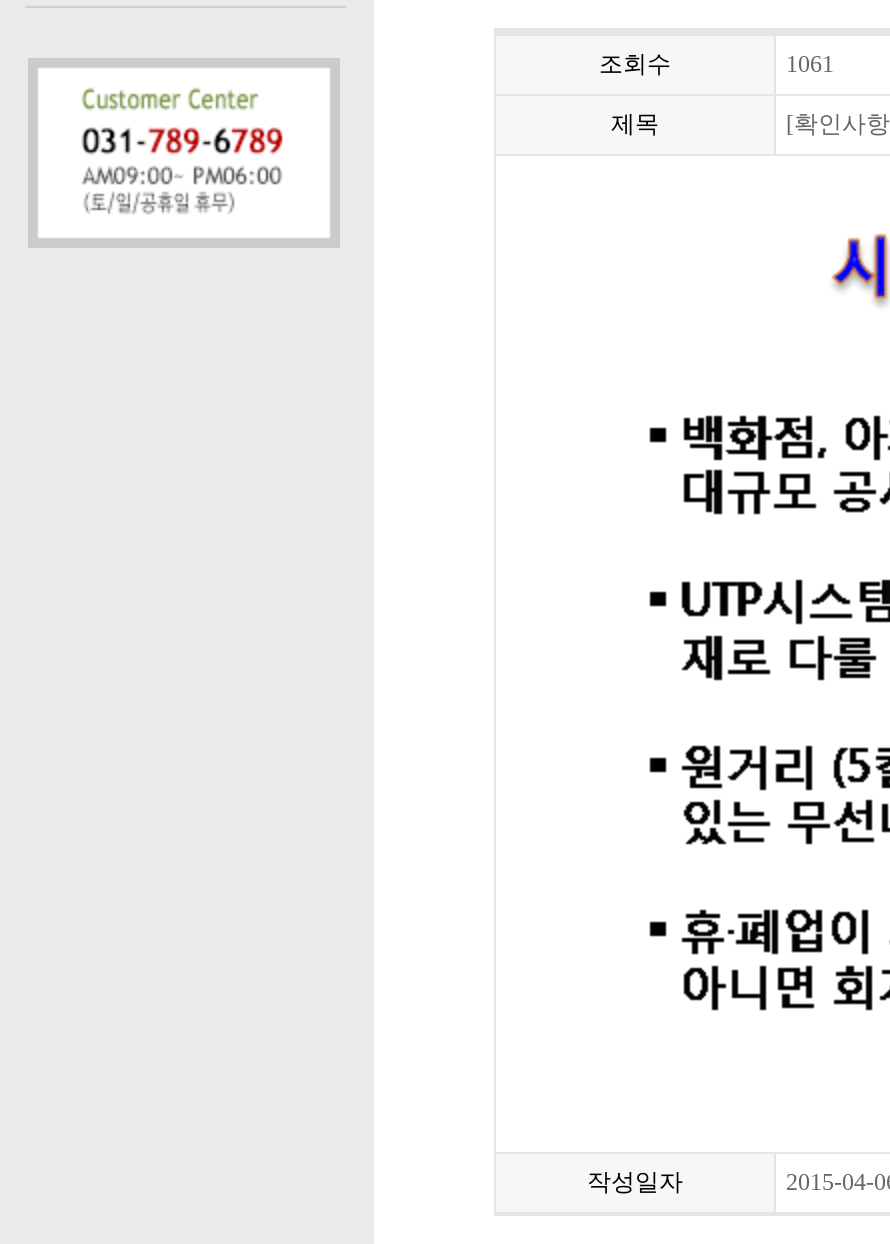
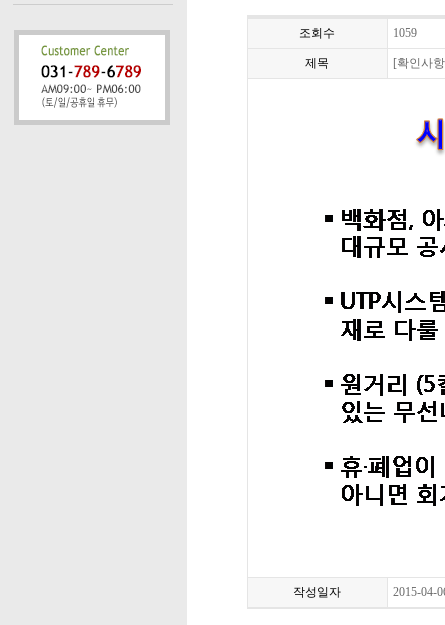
- 1061
+ 1059
